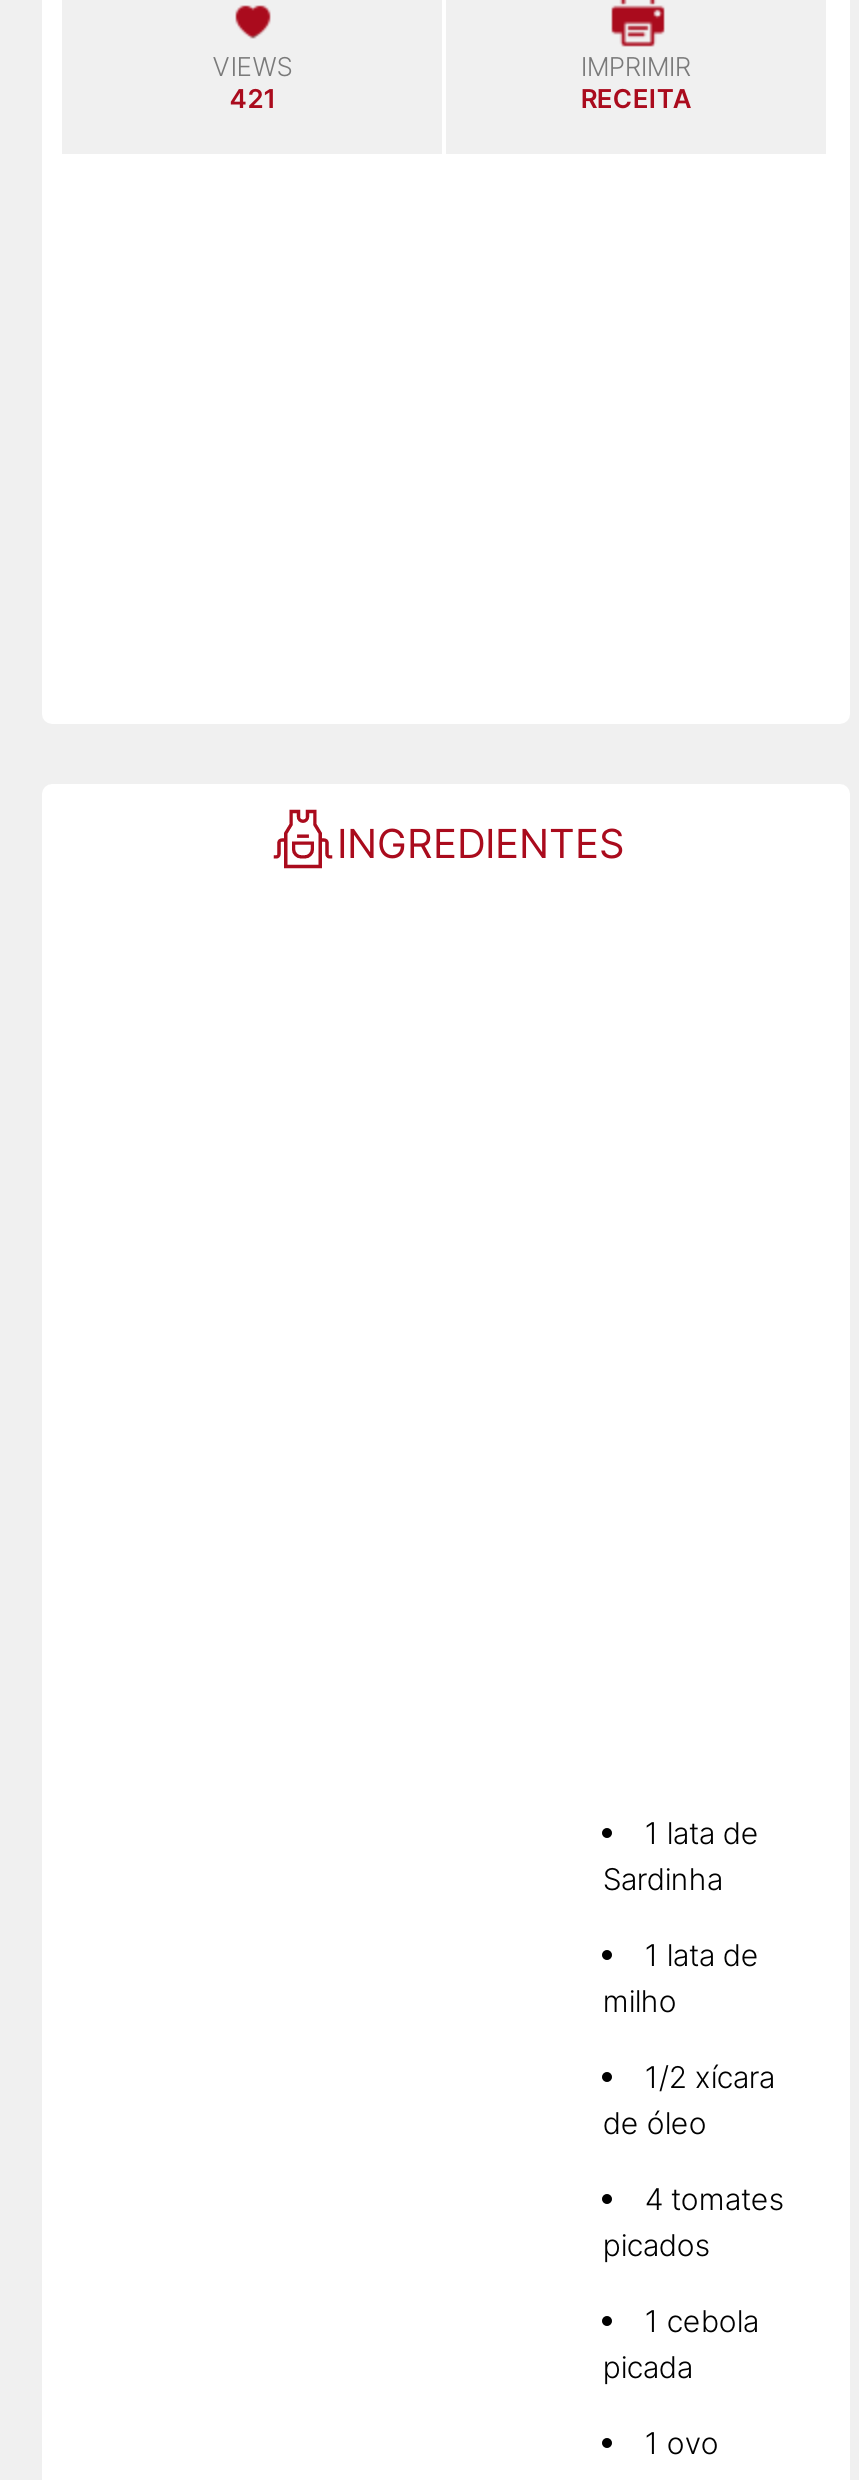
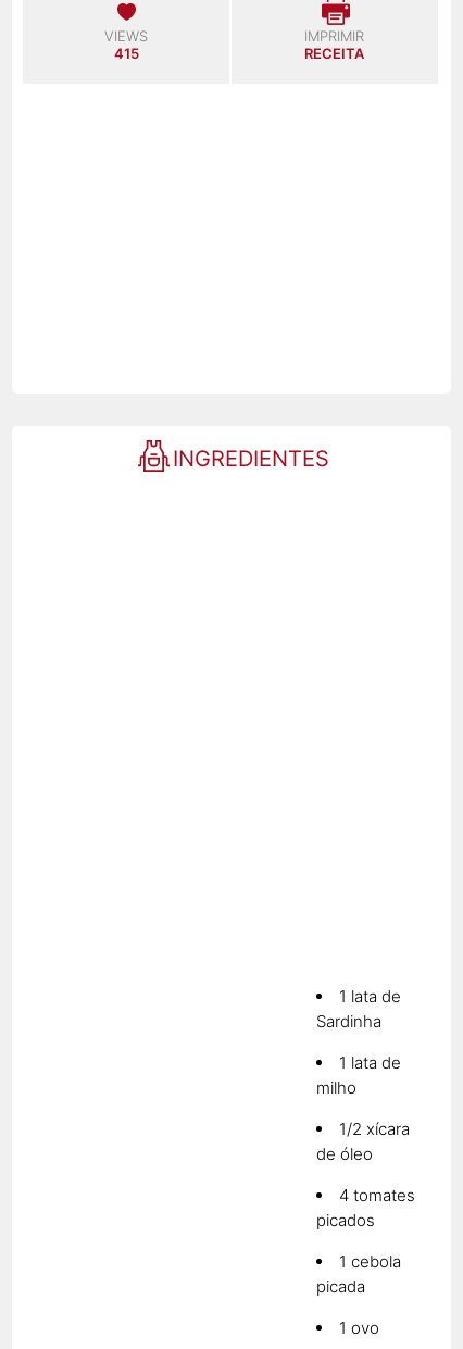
- 421
+ 415
